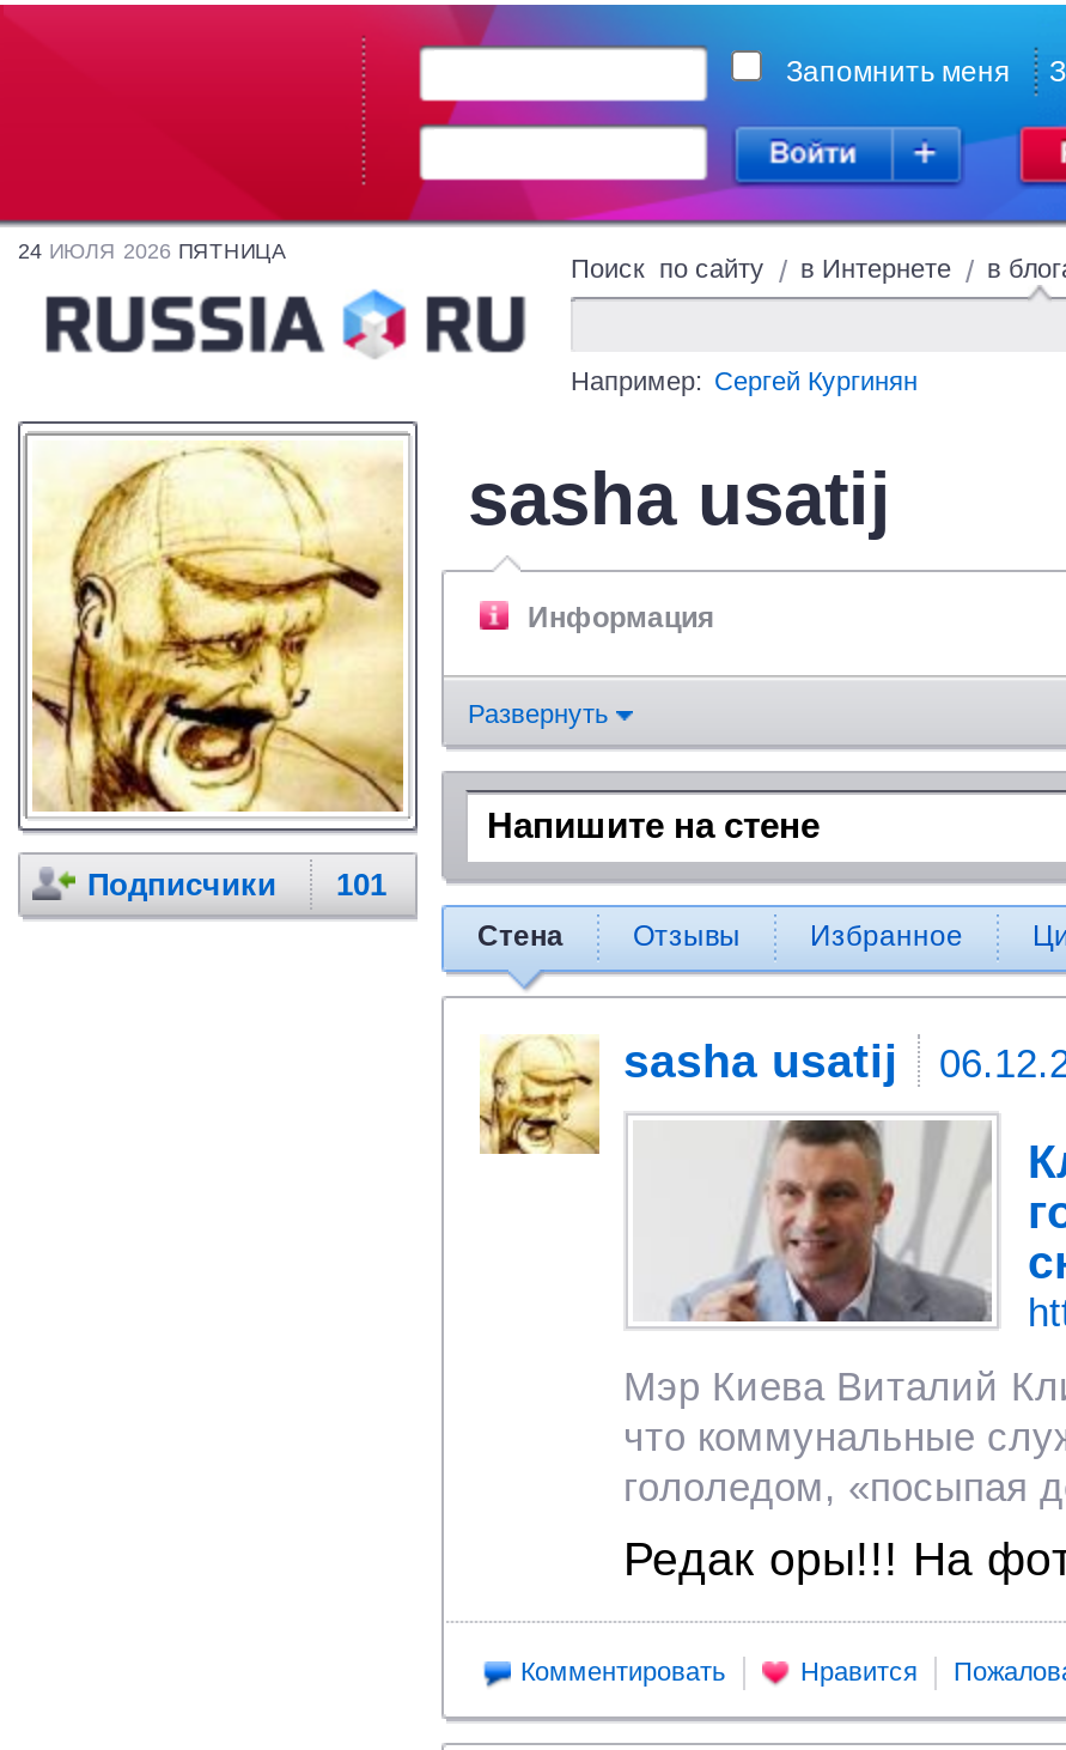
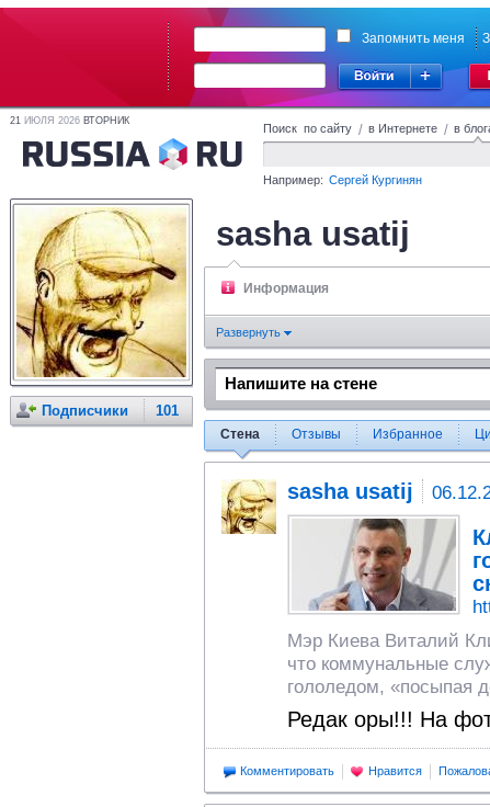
- 24 ИЮЛЯ 2026 ПЯТНИЦА
+ 21 ИЮЛЯ 2026 ВТОРНИК
